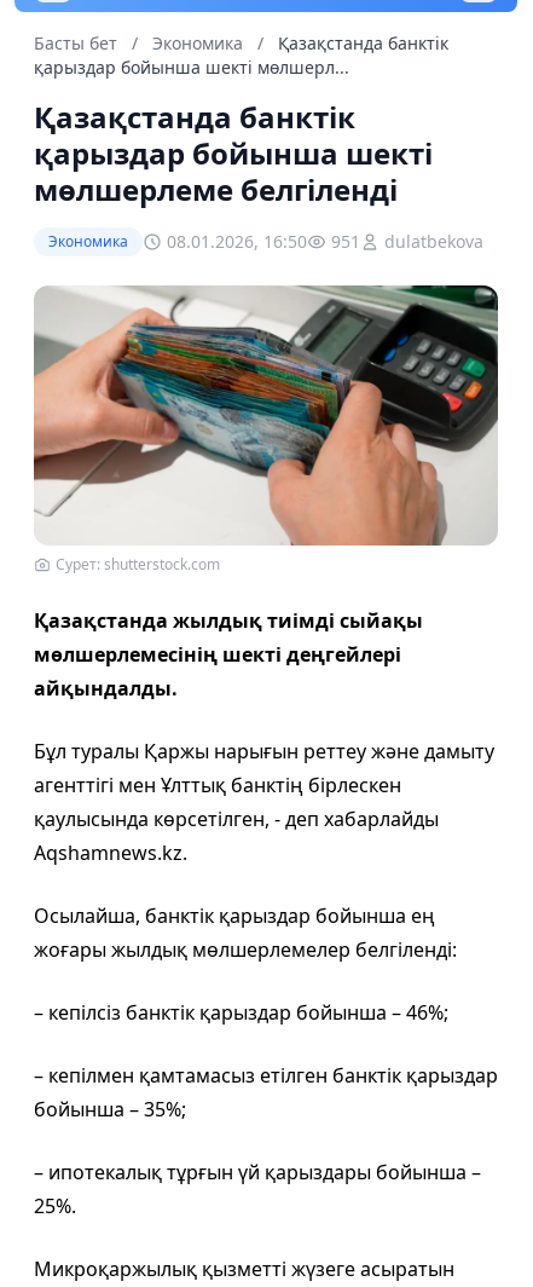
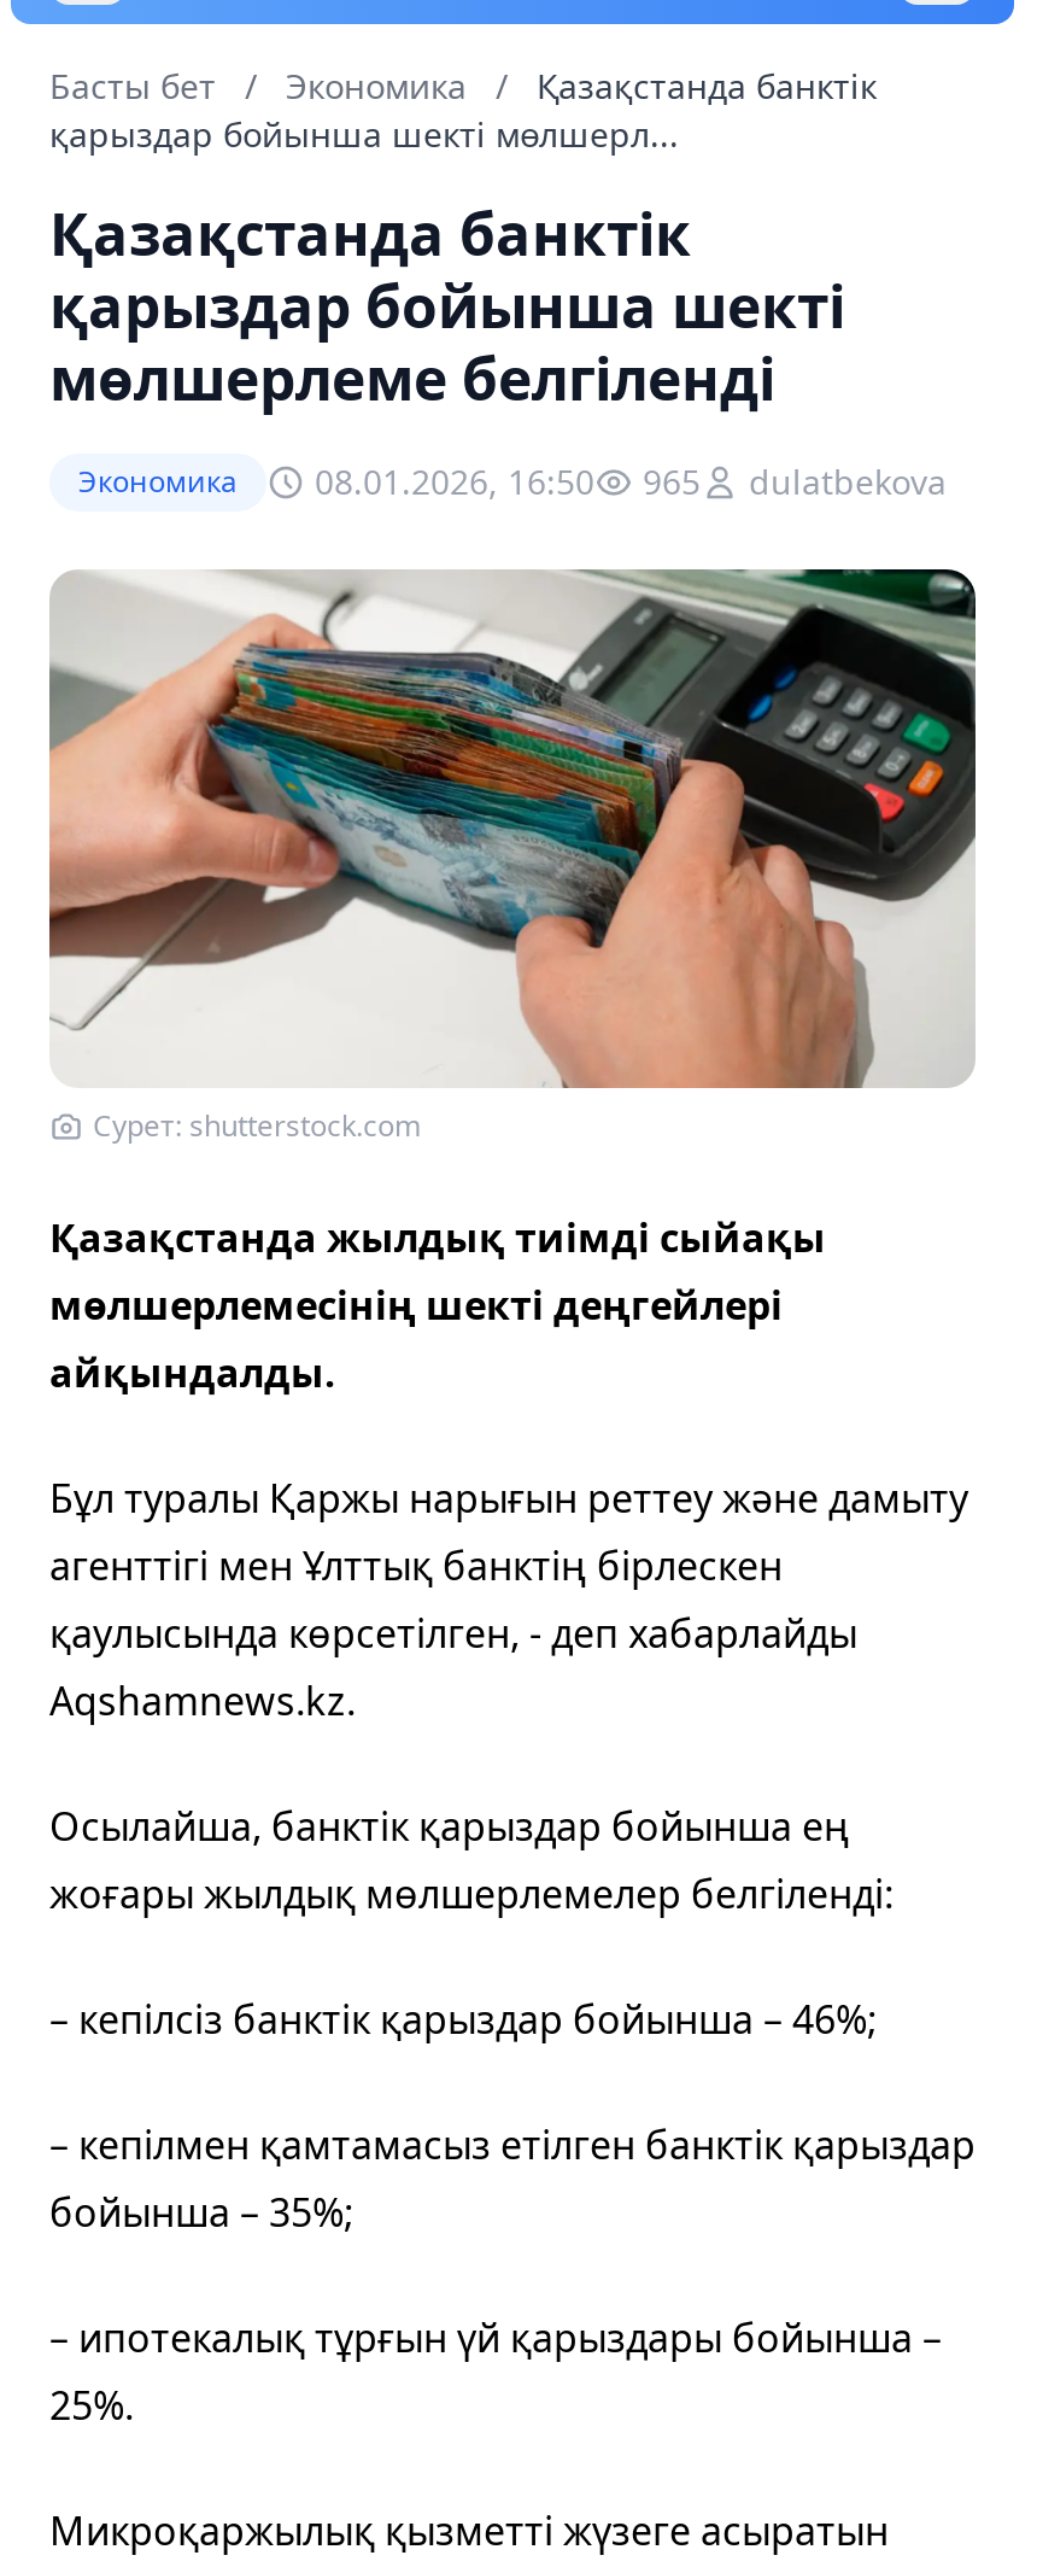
- Экономика 08.01.2026, 16:50 951 dulatbekova
+ Экономика 08.01.2026, 16:50 965 dulatbekova
